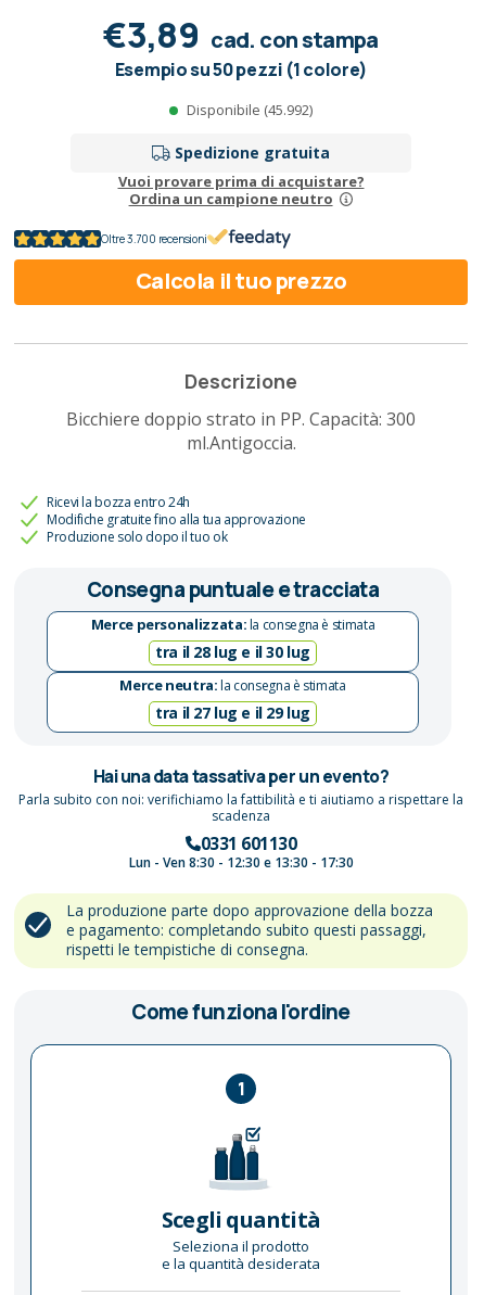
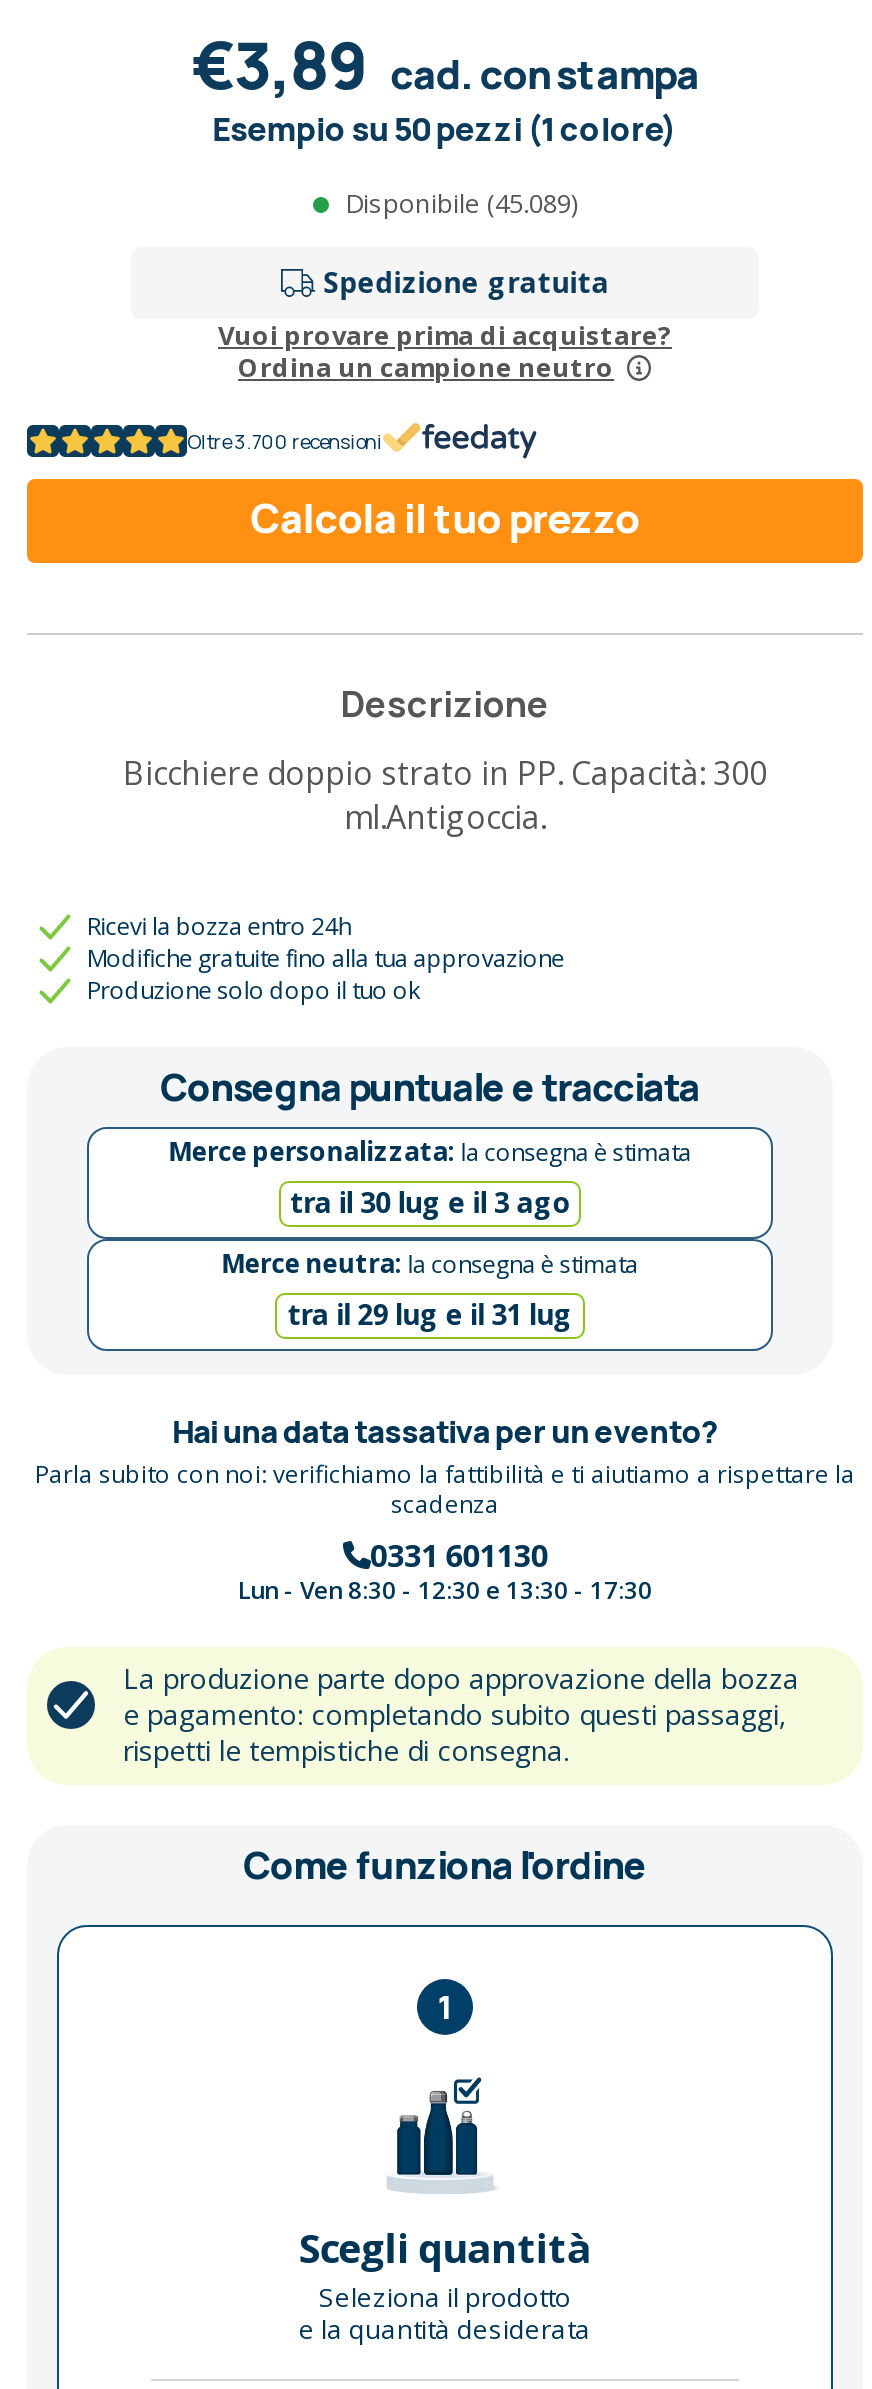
- Disponibile (45.992)
+ Disponibile (45.089)

- tra il 28 lug e il 30 lug
+ tra il 30 lug e il 3 ago

- tra il 27 lug e il 29 lug
+ tra il 29 lug e il 31 lug
